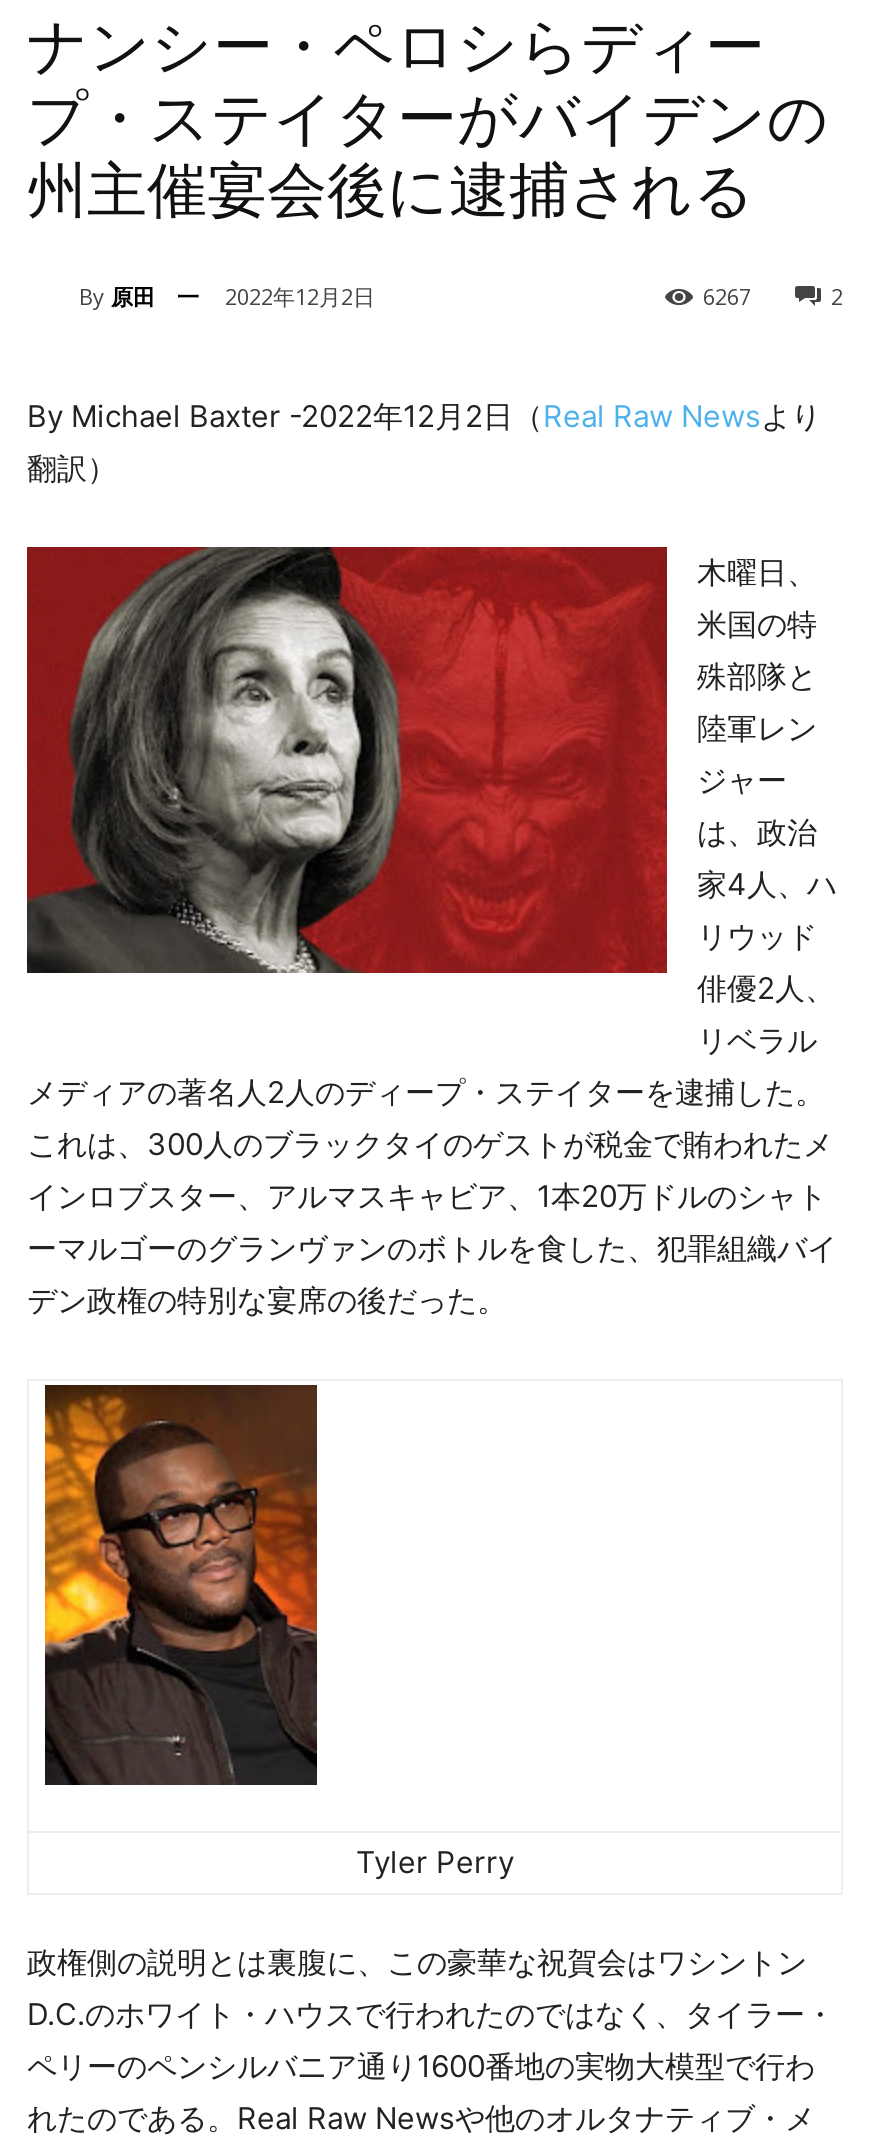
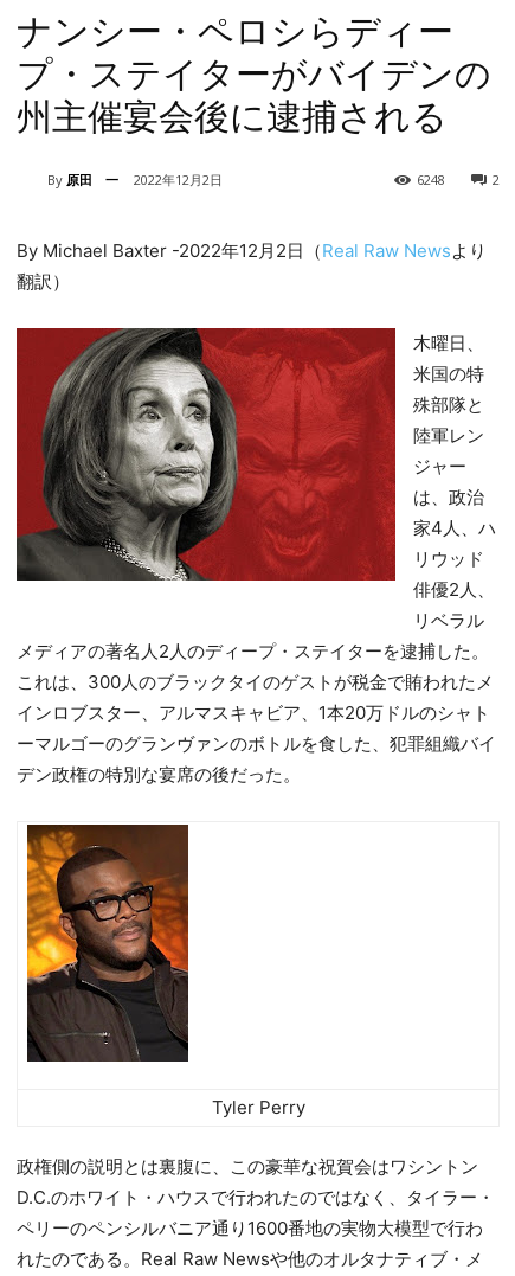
- 6267
+ 6248
